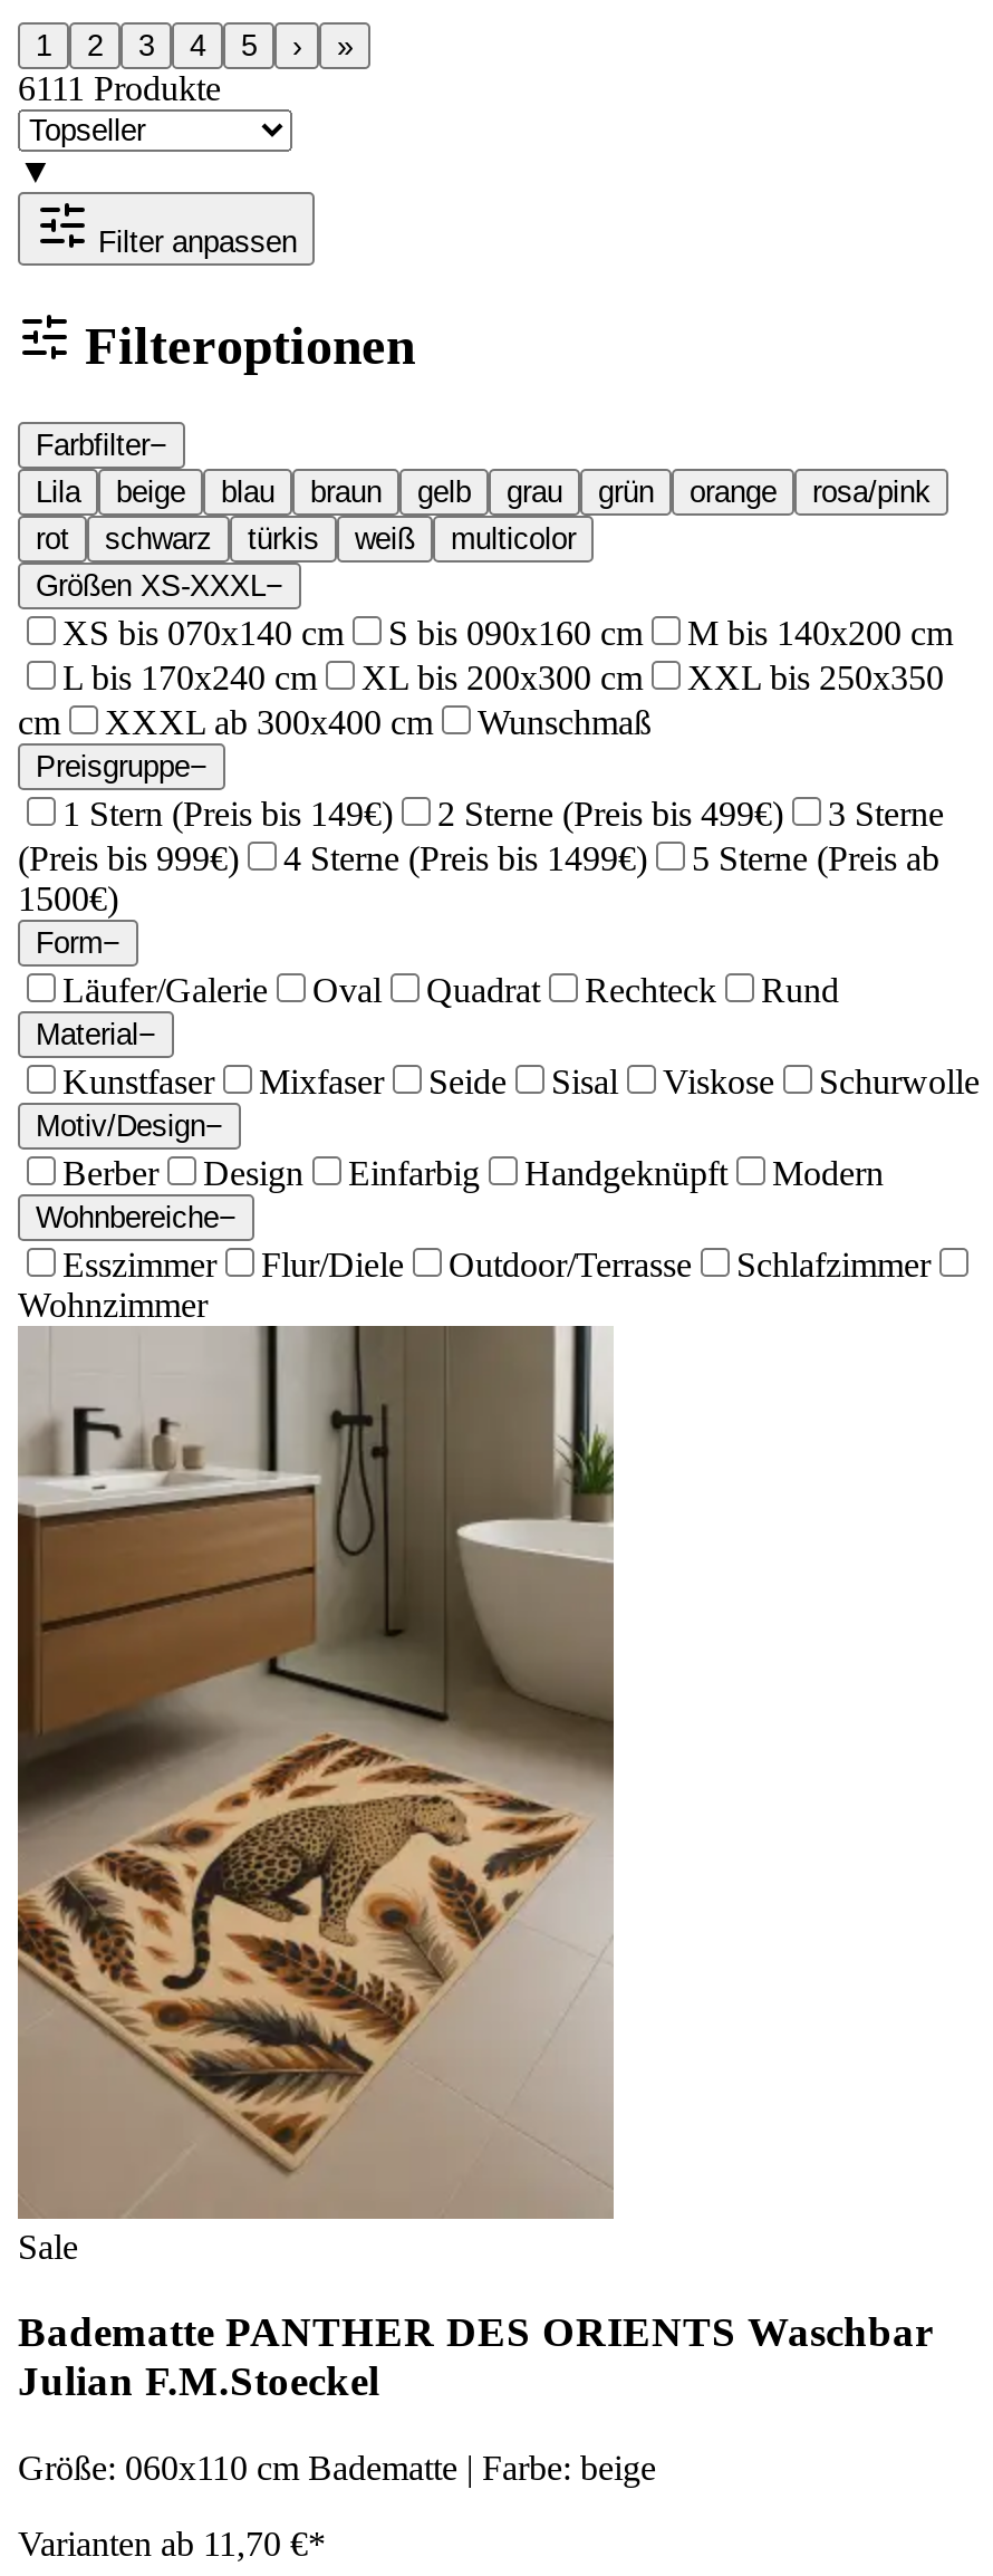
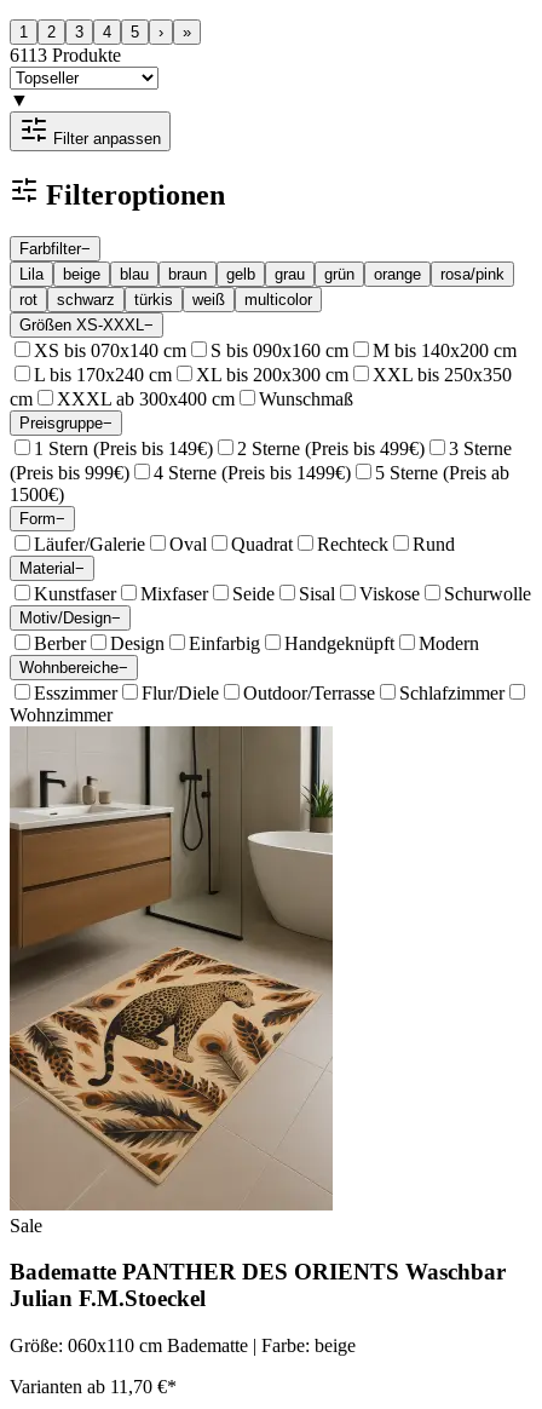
- 6111Produkte
+ 6113Produkte
